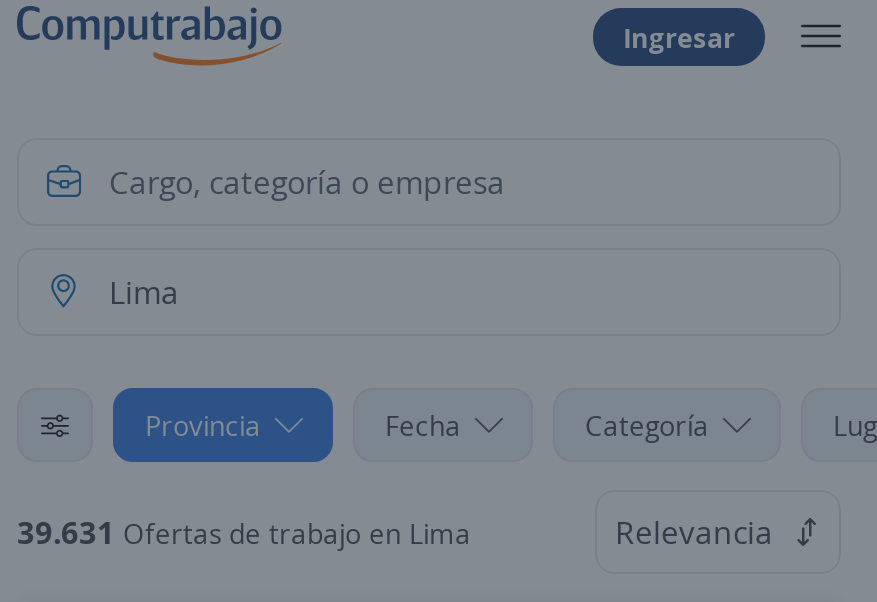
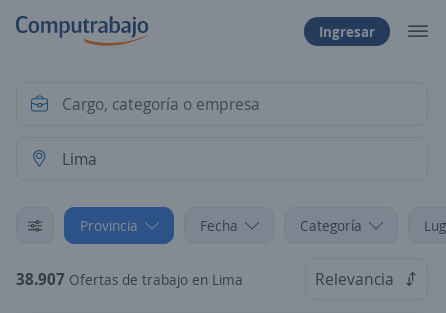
- 39.631 Ofertas de trabajo en Lima
+ 38.907 Ofertas de trabajo en Lima
